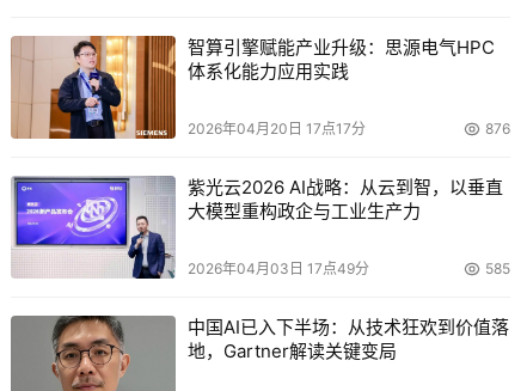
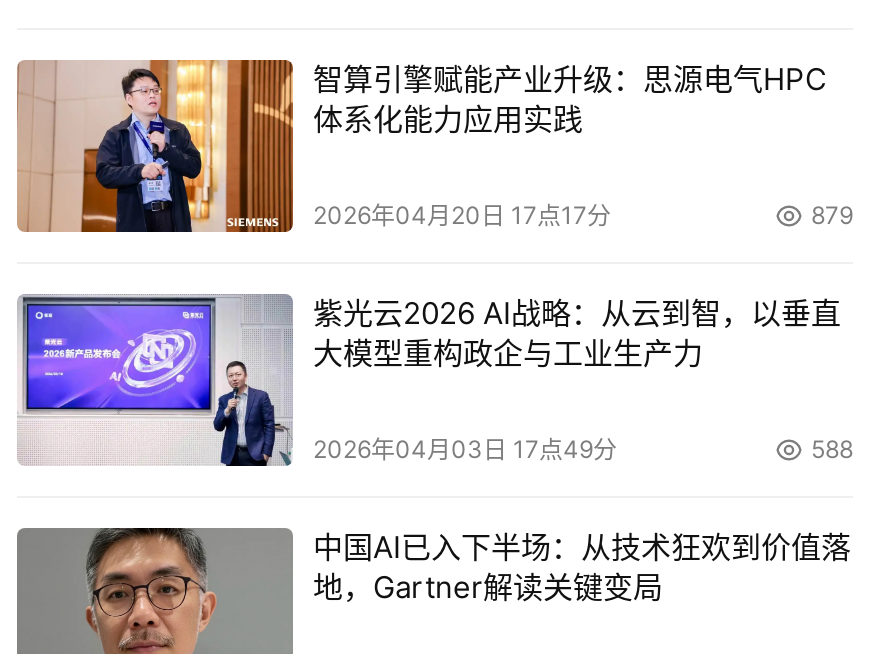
- 876
+ 879

- 585
+ 588
